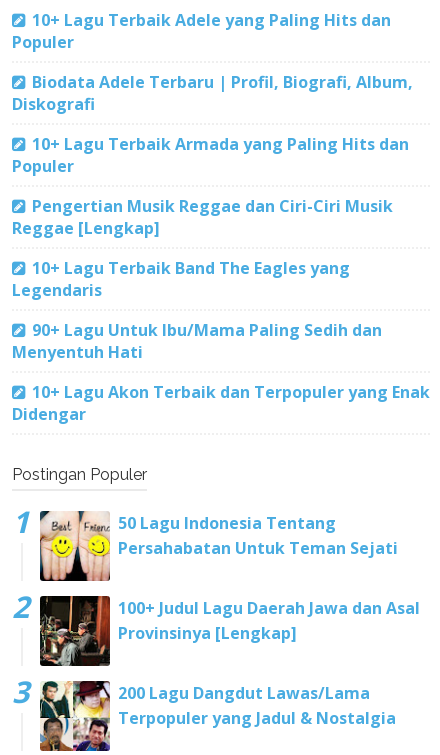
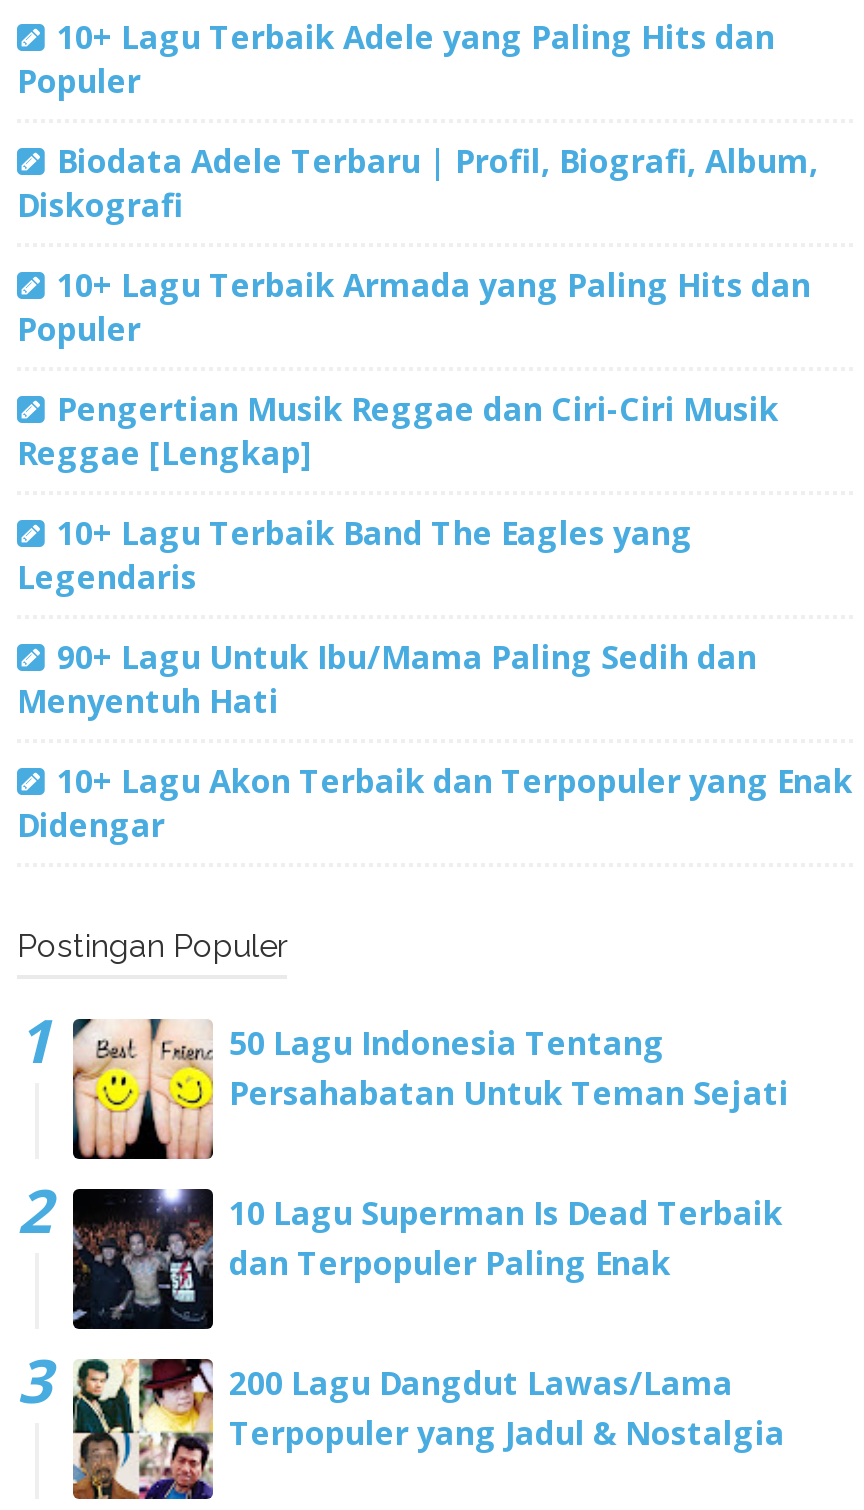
- [image]
- 100+ Judul Lagu Daerah Jawa dan Asal
- Provinsinya [Lengkap]
+ [image]
+ 10 Lagu Superman Is Dead Terbaik
+ dan Terpopuler Paling Enak
